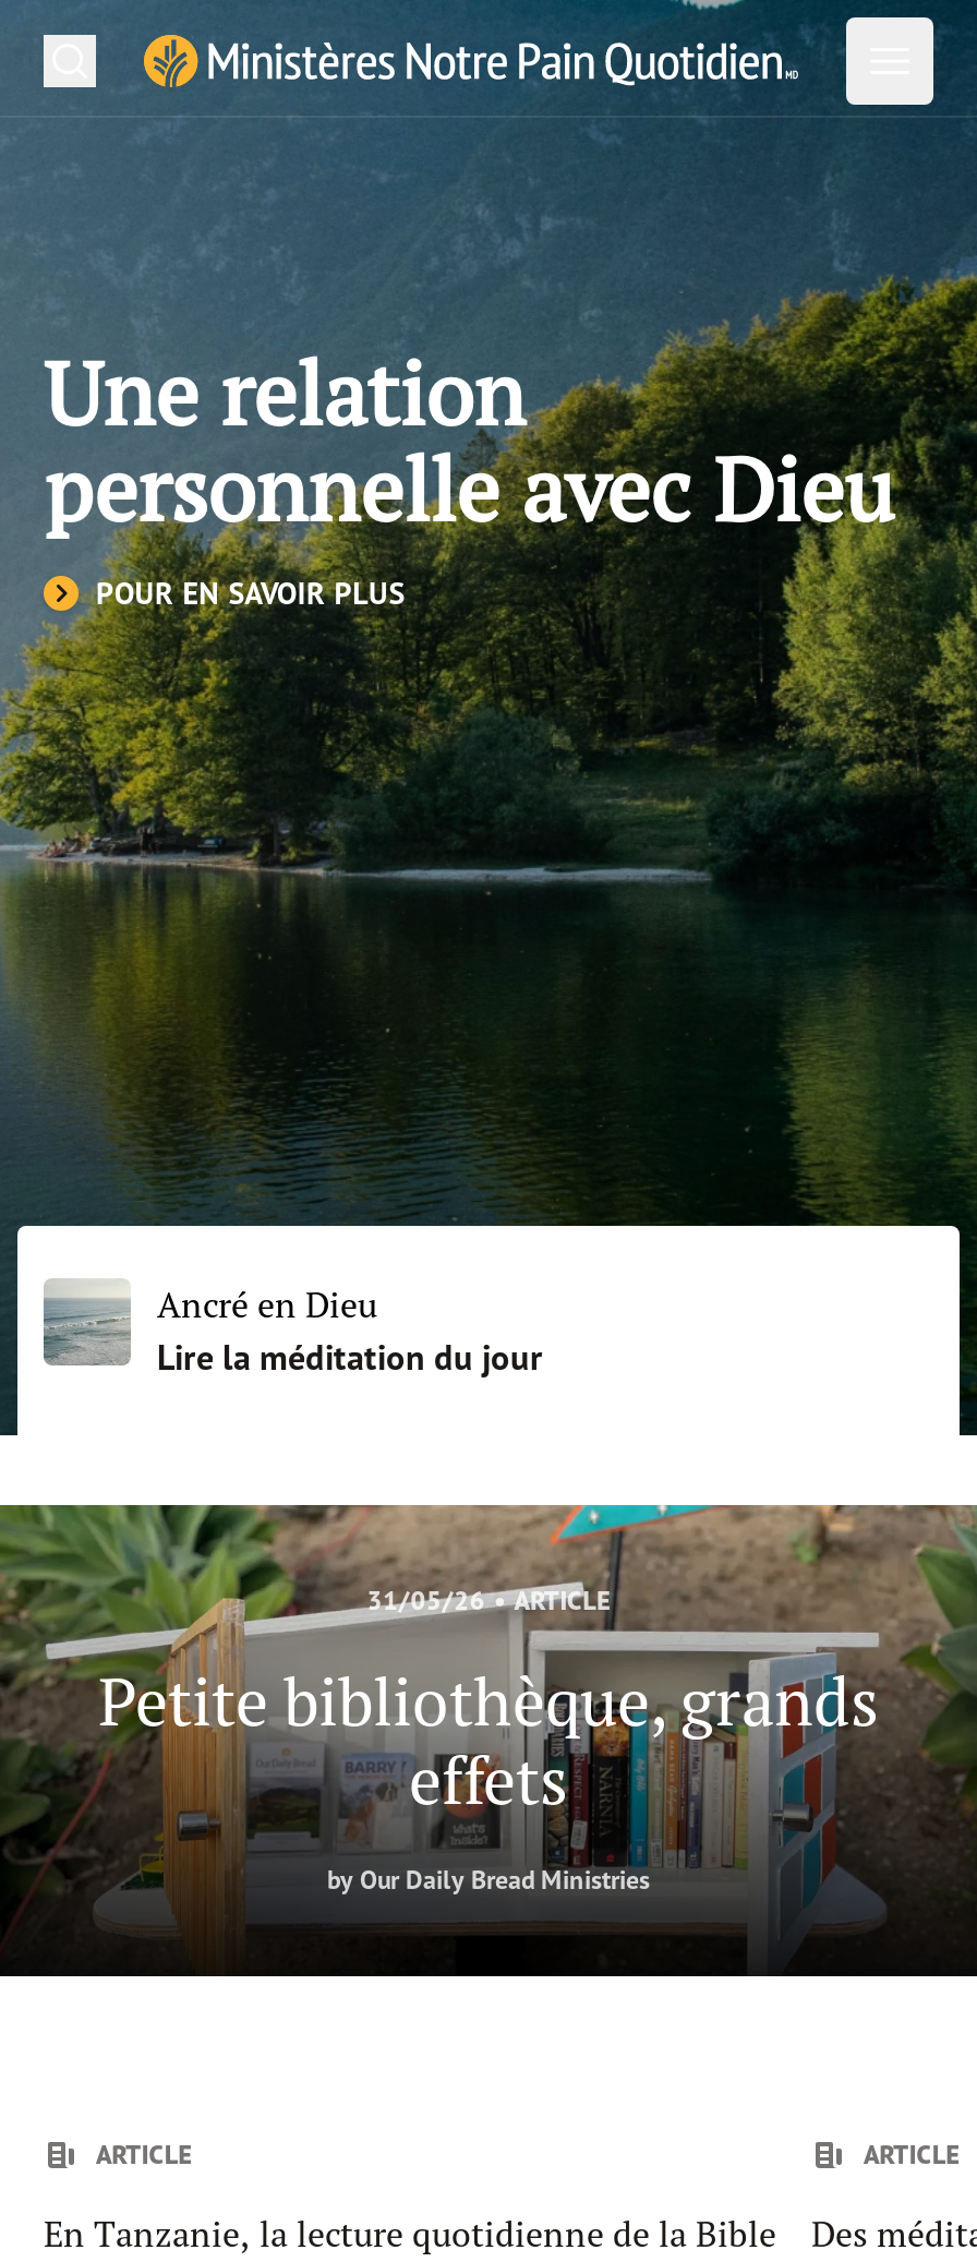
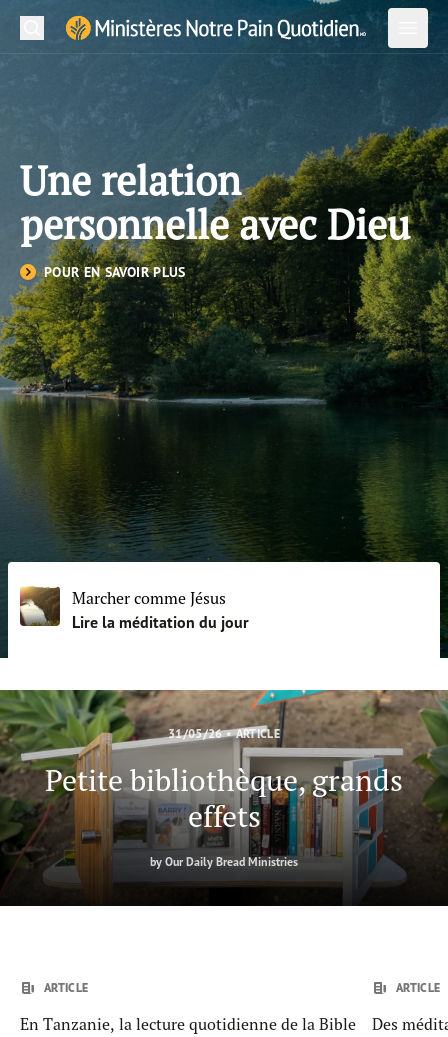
- [image]
- Ancré en Dieu
+ [image]
+ Marcher comme Jésus
